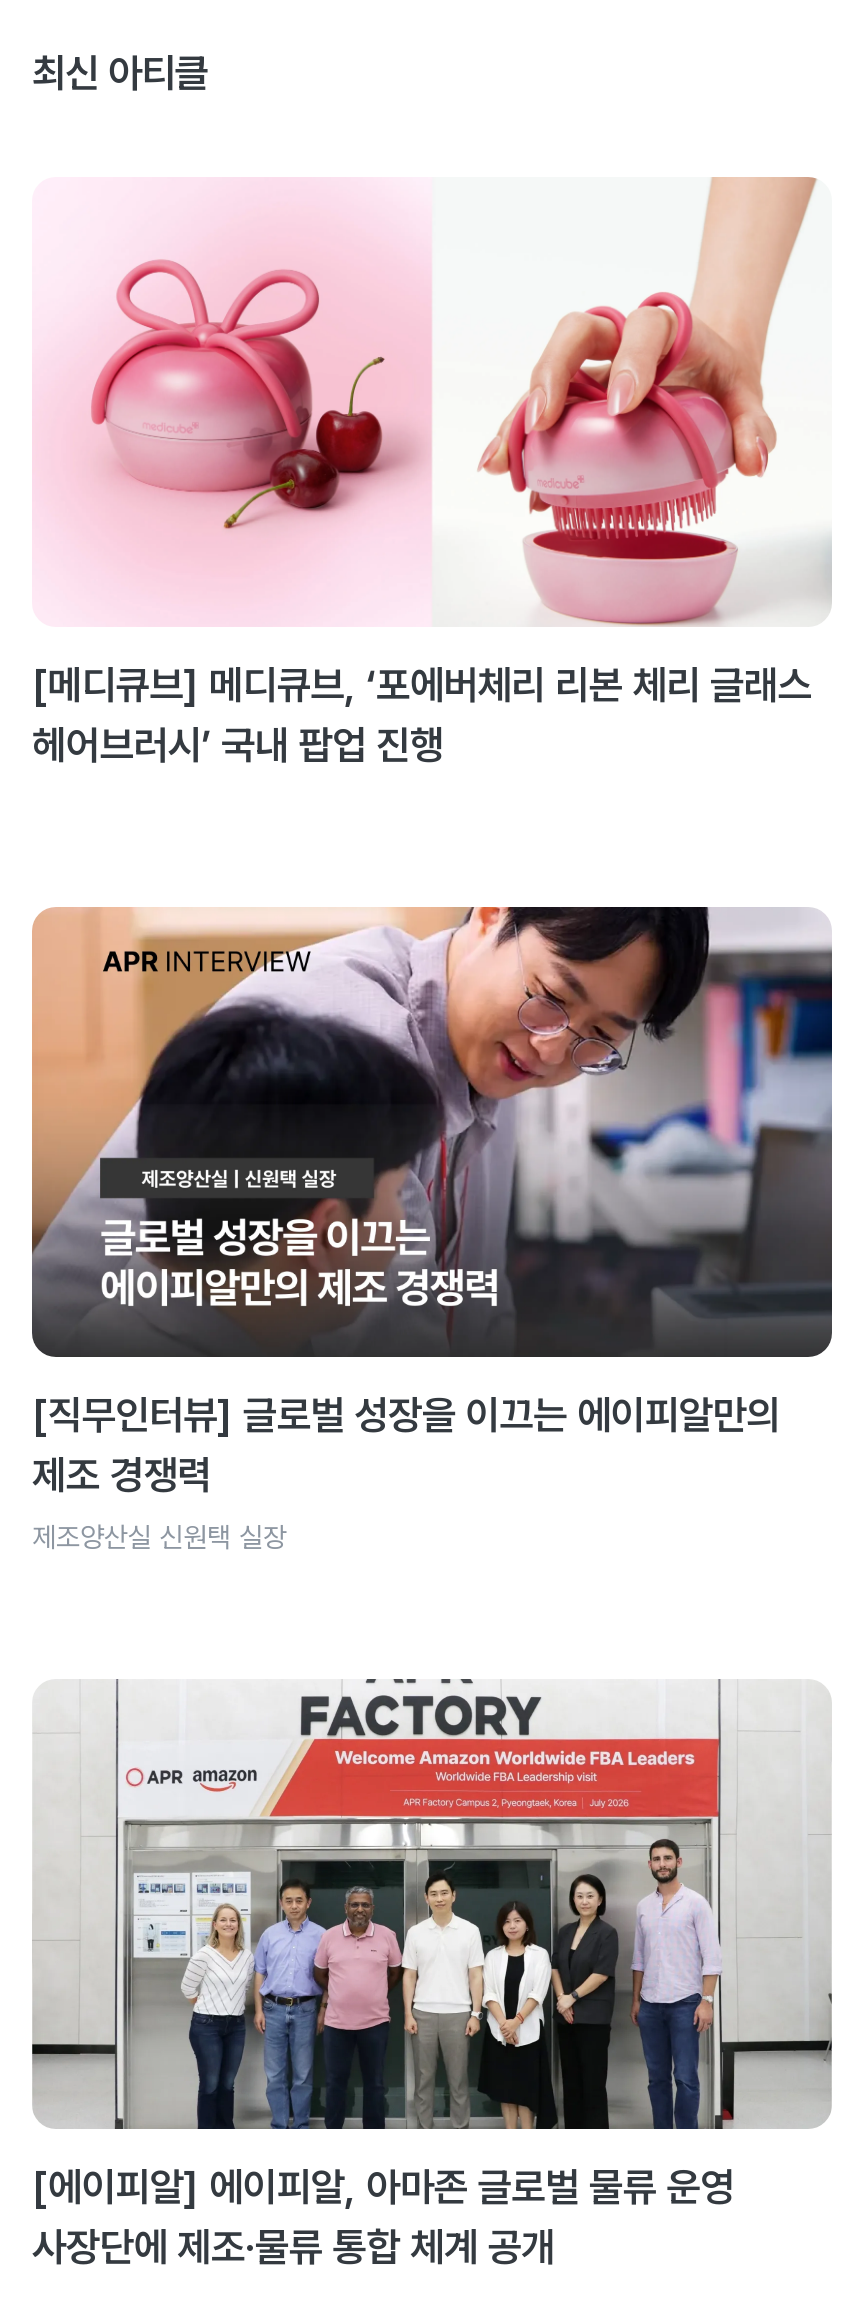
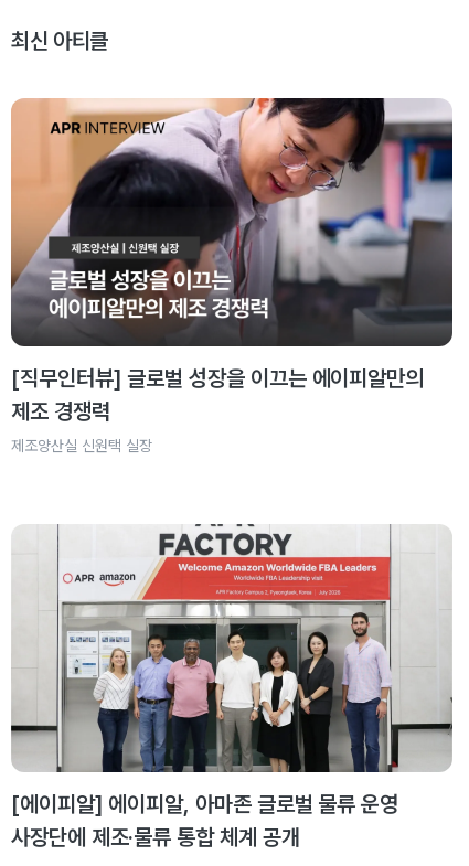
- [image]
- [메디큐브] 메디큐브, ‘포에버체리 리본 체리 글래스
- 헤어브러시’ 국내 팝업 진행

- [image]
